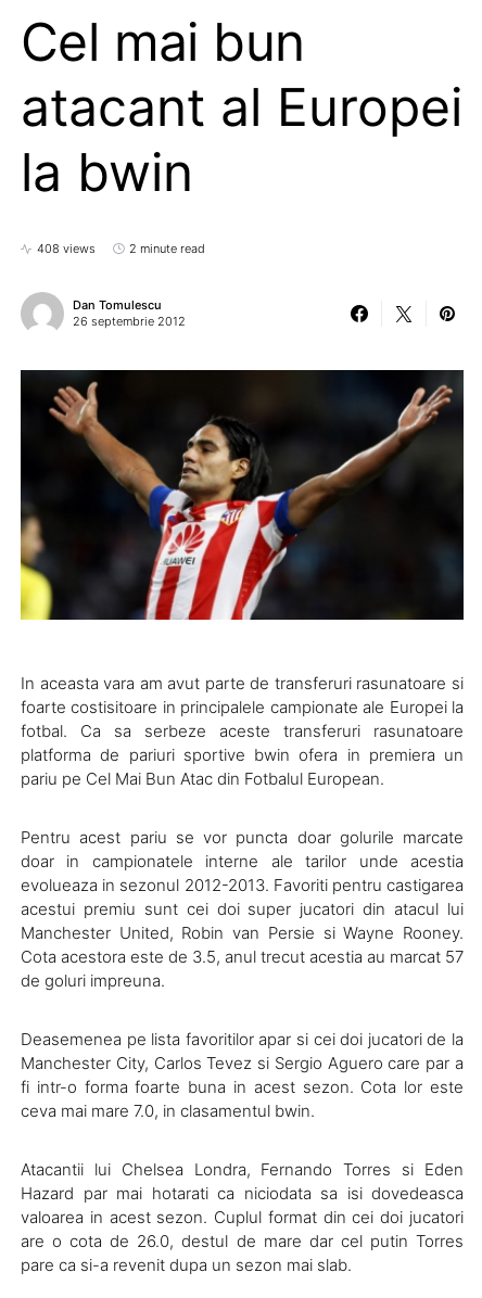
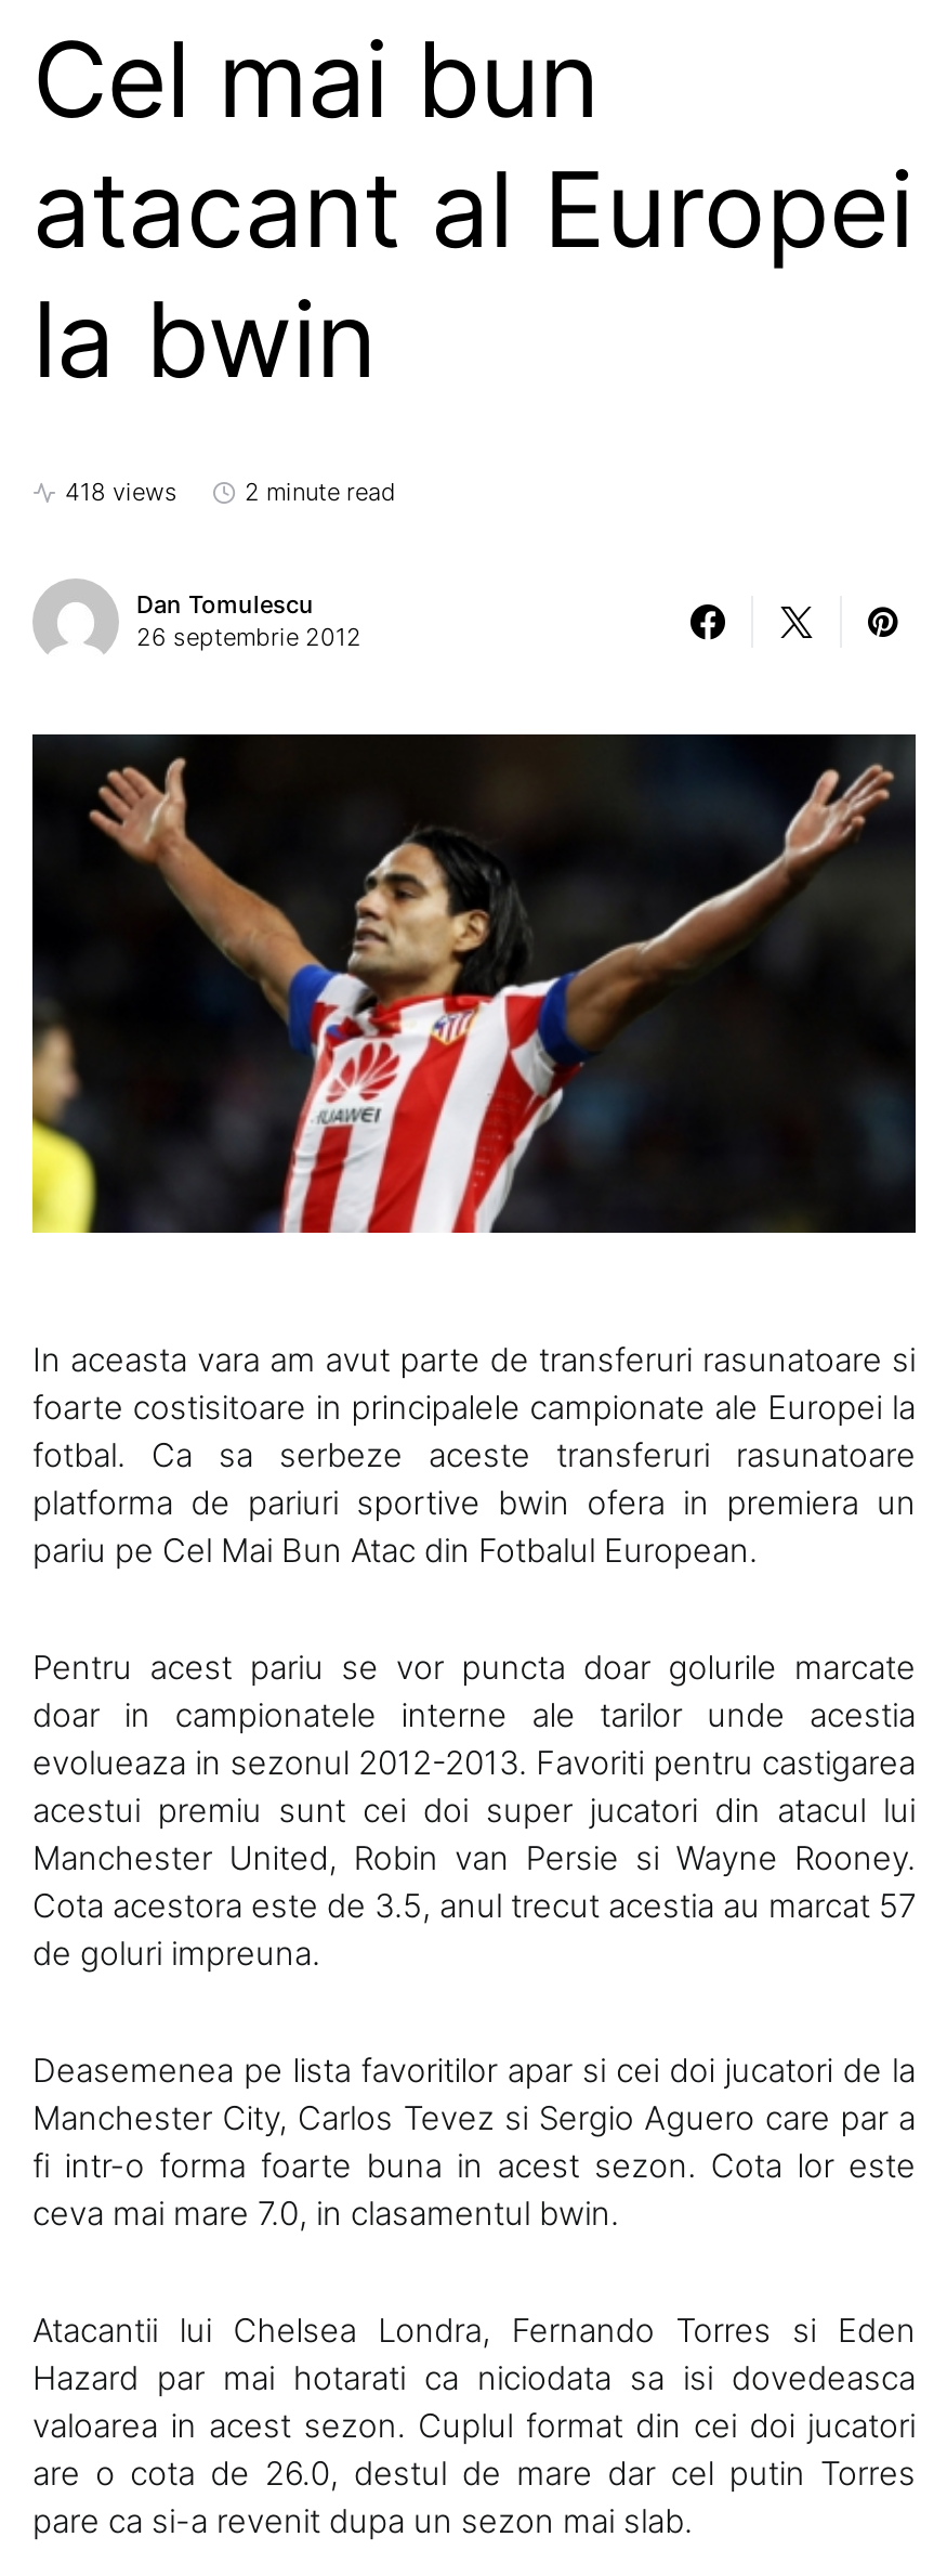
- 408 views
+ 418 views
